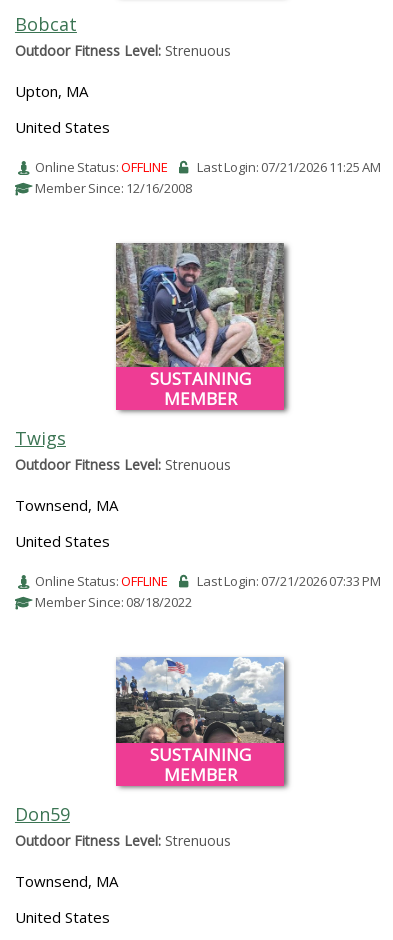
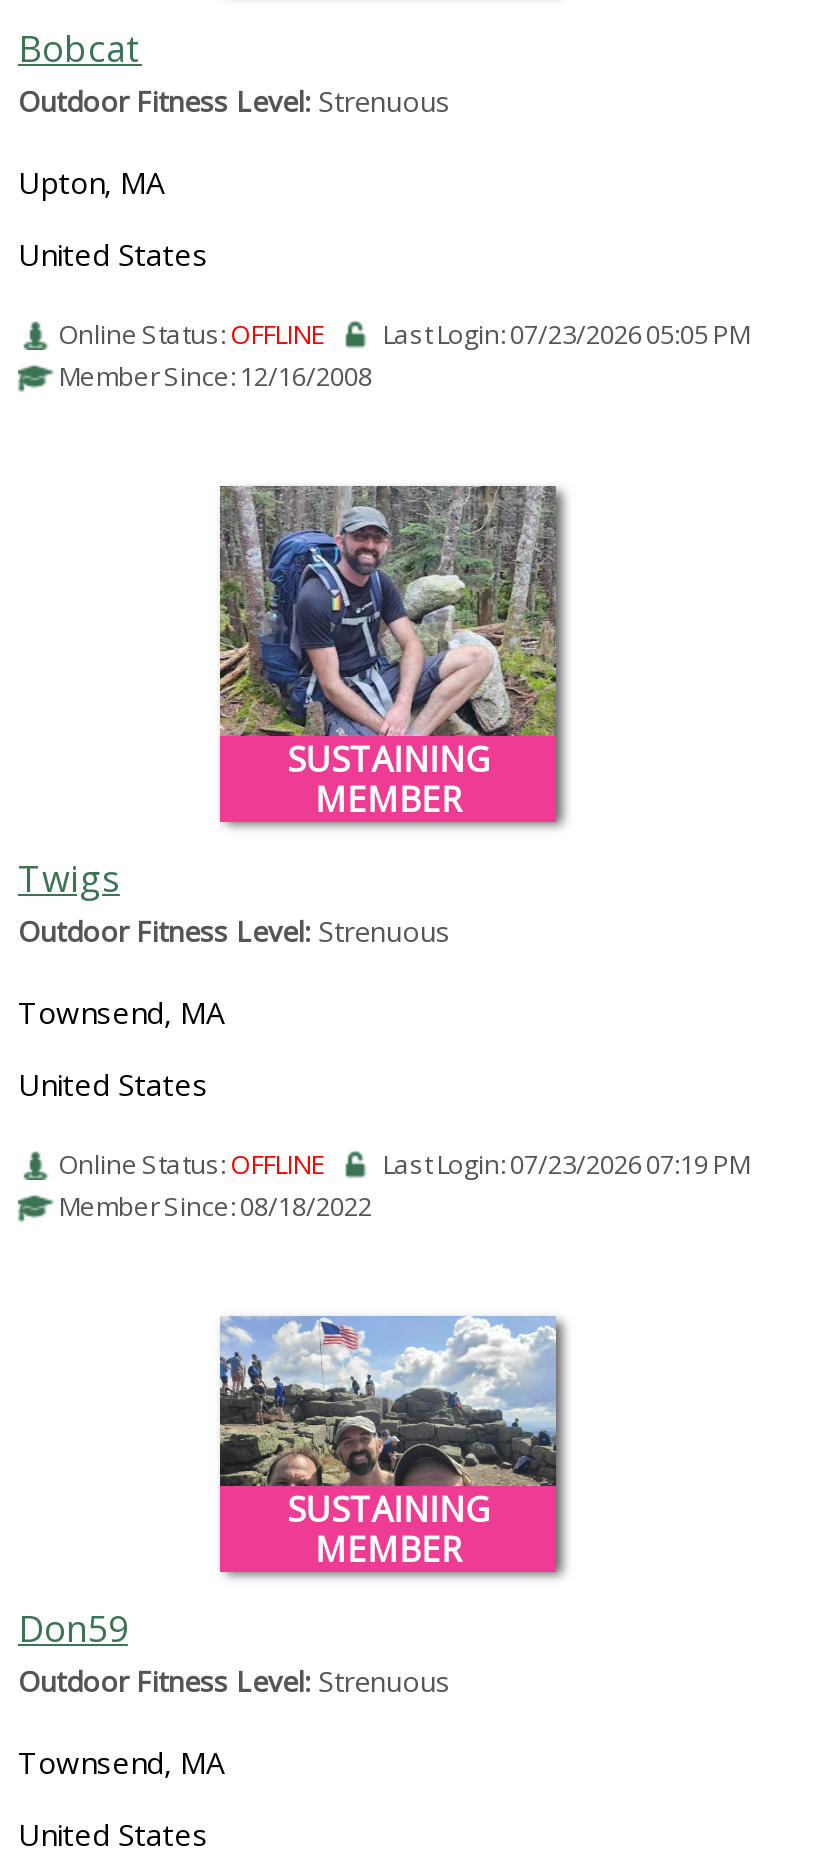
- Online Status: OFFLINE Last Login: 07/21/2026 11:25 AM
+ Online Status: OFFLINE Last Login: 07/23/2026 05:05 PM

- Online Status: OFFLINE Last Login: 07/21/2026 07:33 PM
+ Online Status: OFFLINE Last Login: 07/23/2026 07:19 PM
